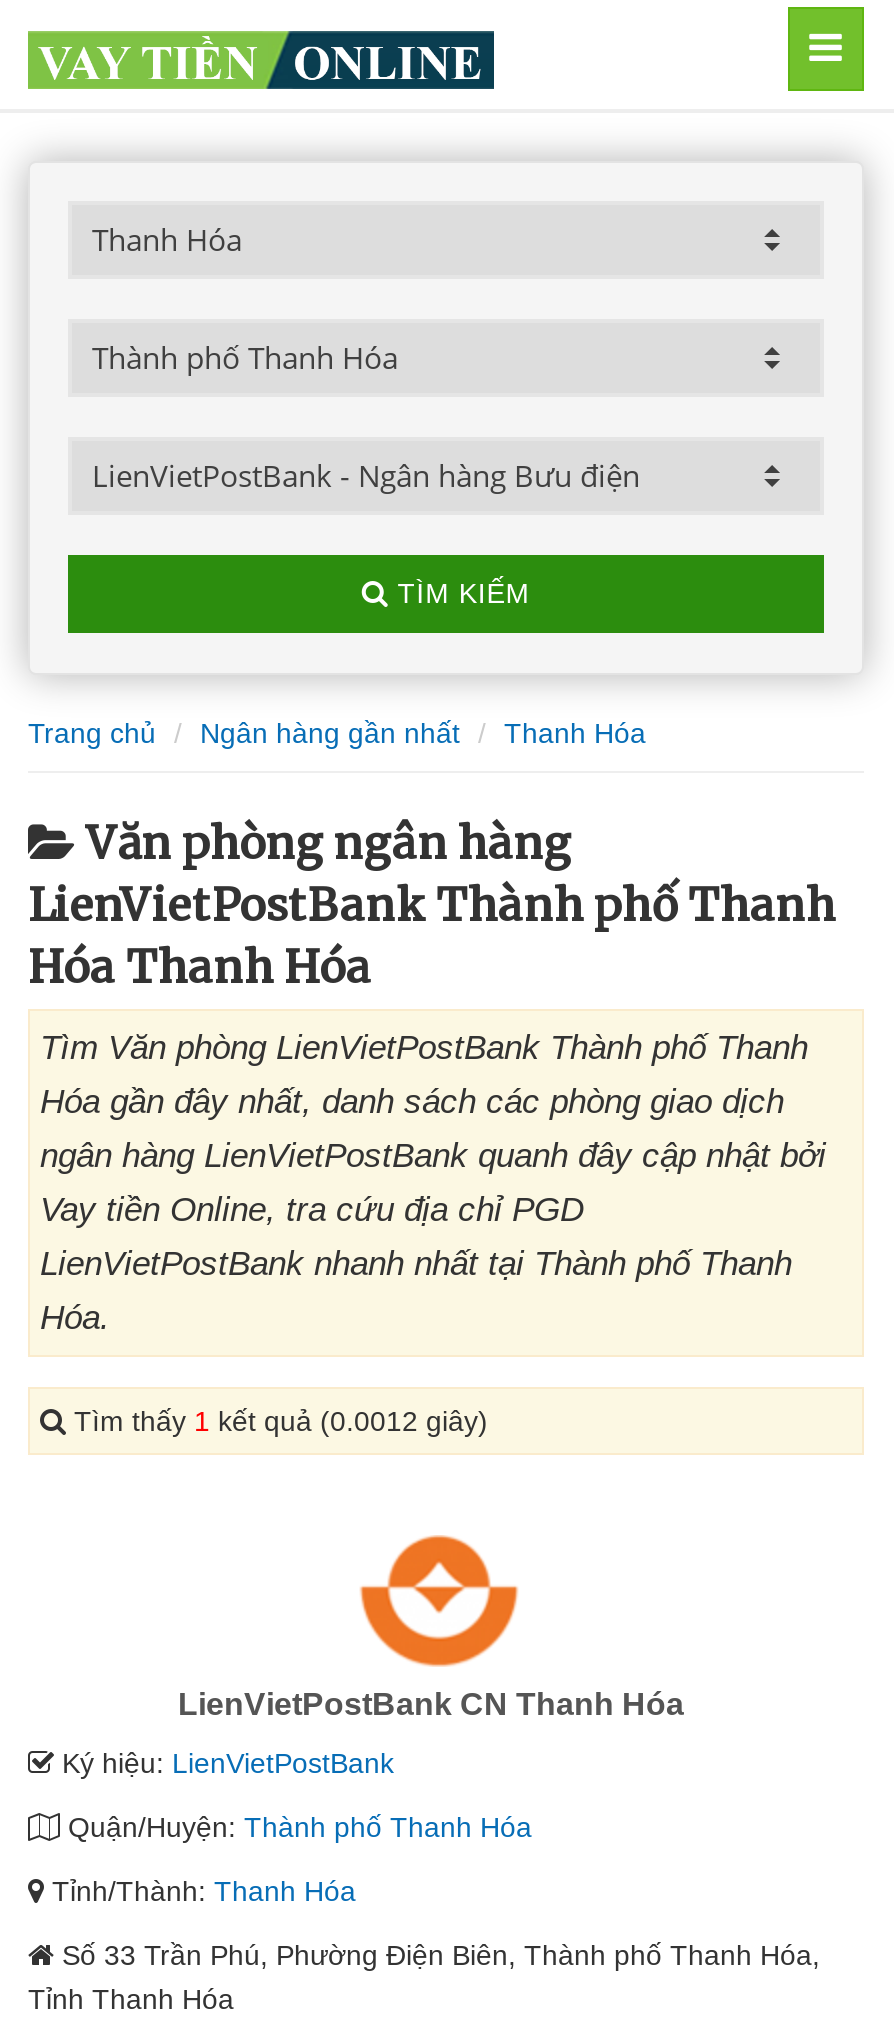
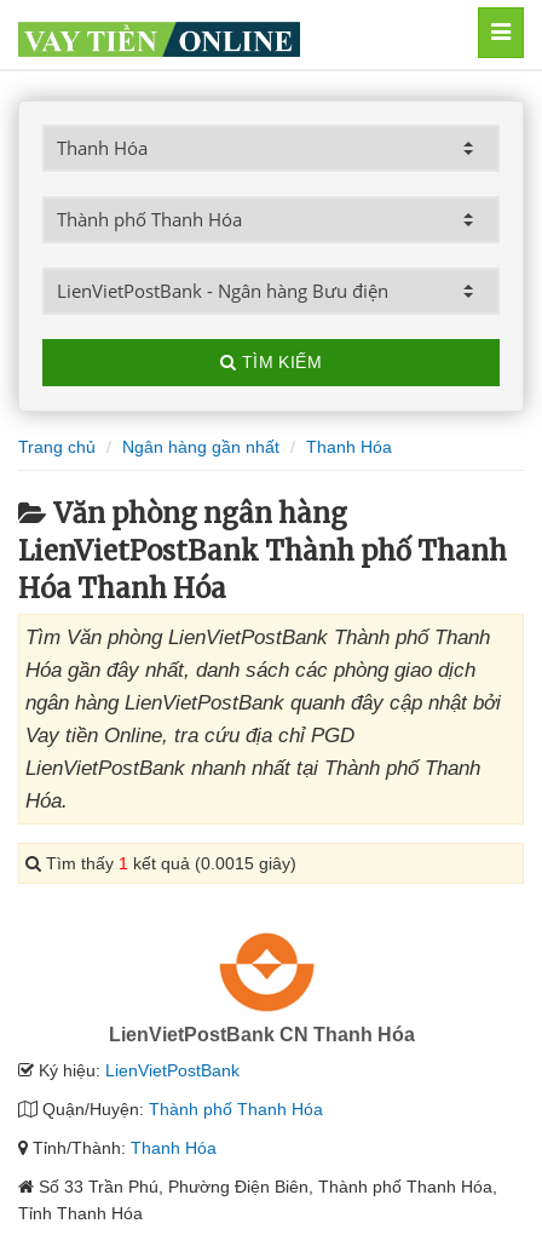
- Tìm thấy 1 kết quả (0.0012 giây)
+ Tìm thấy 1 kết quả (0.0015 giây)
